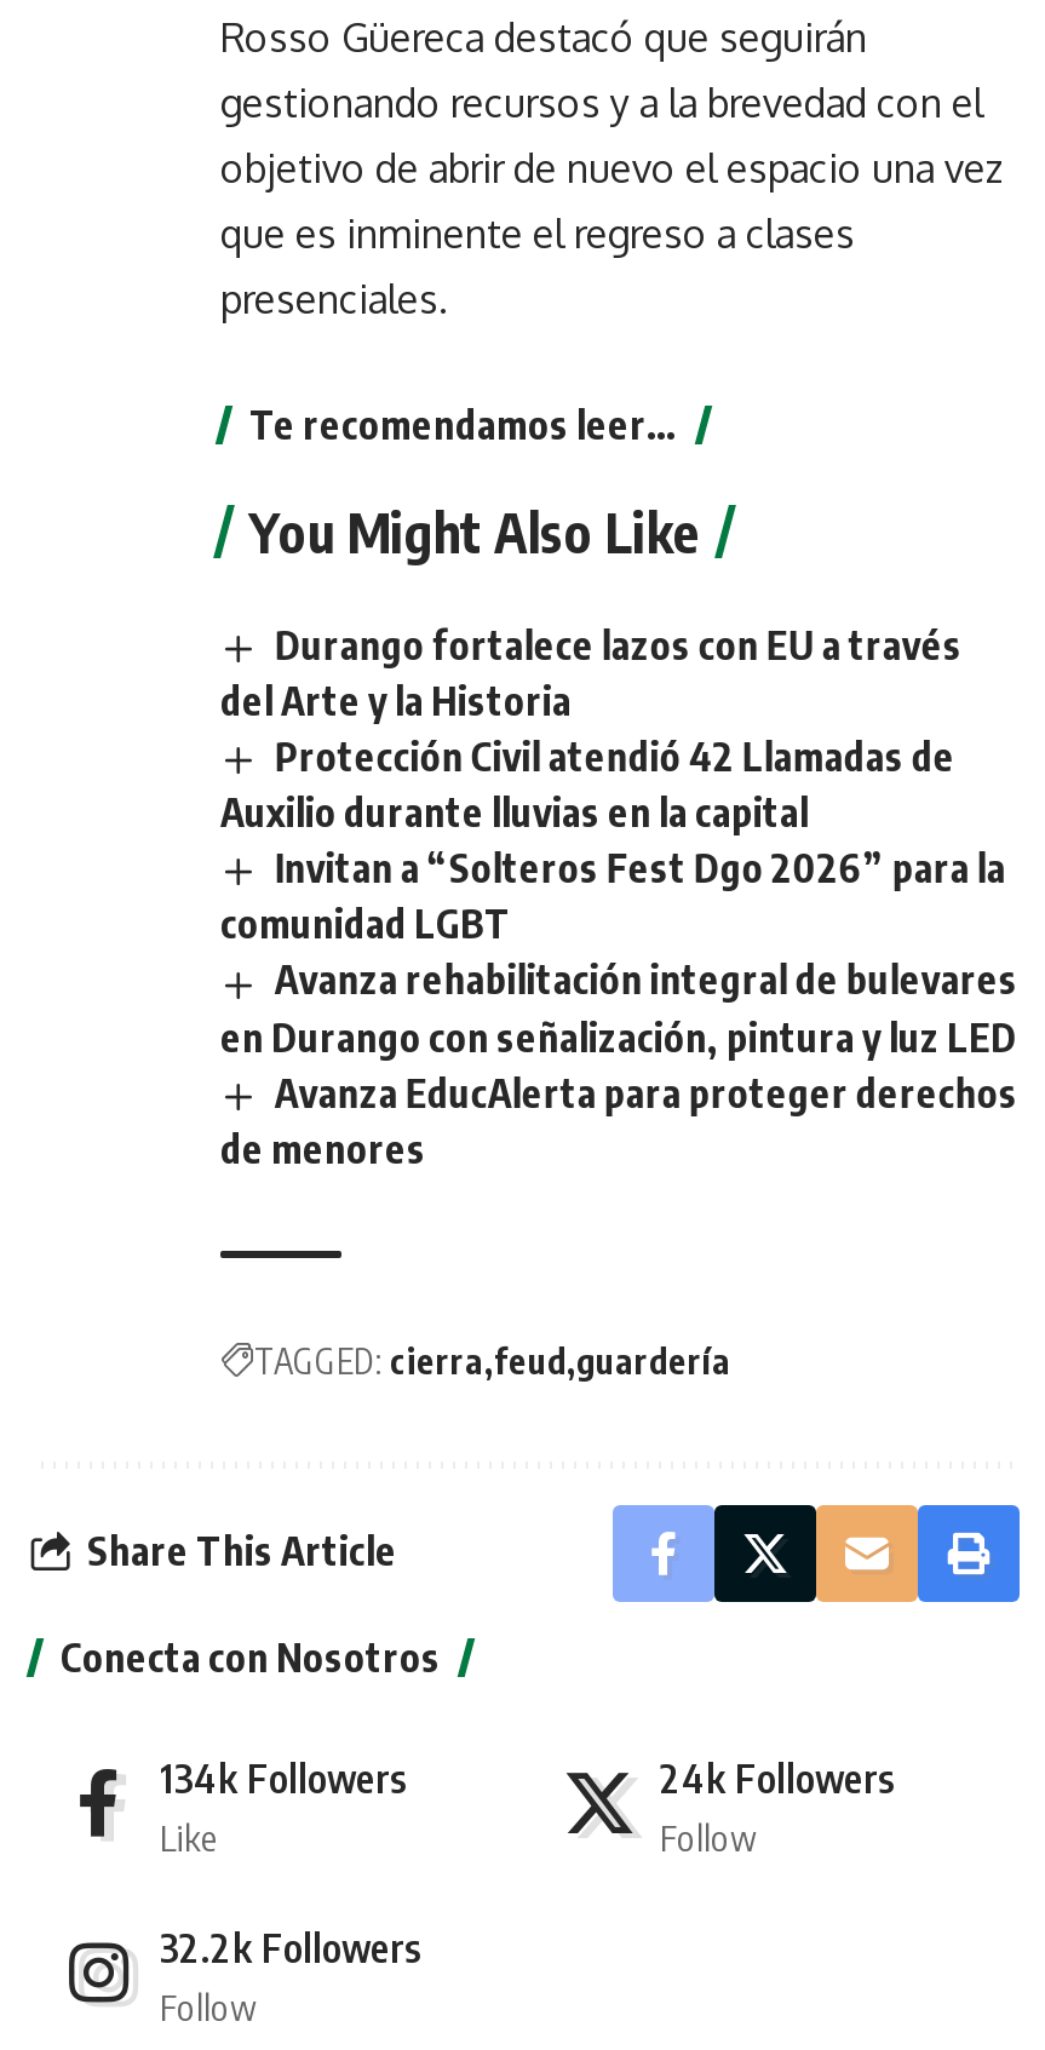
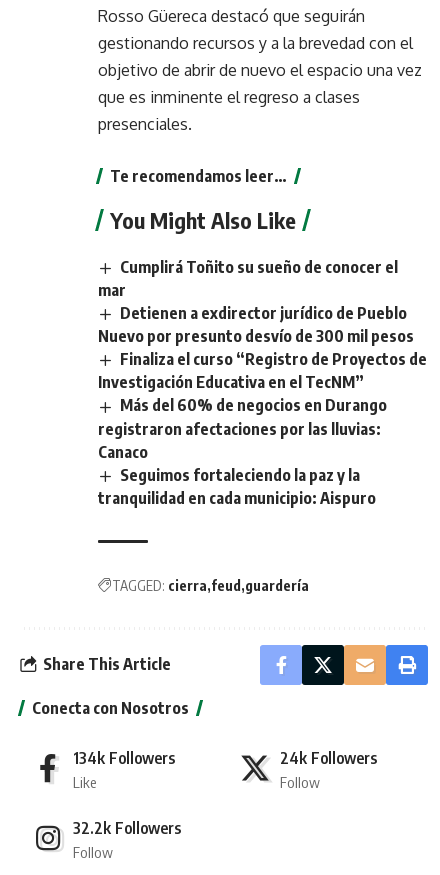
- Durango fortalece lazos con EU a través
- del Arte y la Historia
- Protección Civil atendió 42 Llamadas de
- Auxilio durante lluvias en la capital
- Invitan a “Solteros Fest Dgo 2026” para la
- comunidad LGBT
- Avanza rehabilitación integral de bulevares
- en Durango con señalización, pintura y luz LED
- Avanza EducAlerta para proteger derechos
- de menores
+ Cumplirá Toñito su sueño de conocer el
+ mar
+ Detienen a exdirector jurídico de Pueblo
+ Nuevo por presunto desvío de 300 mil pesos
+ Finaliza el curso “Registro de Proyectos de
+ Investigación Educativa en el TecNM”
+ Más del 60% de negocios en Durango
+ registraron afectaciones por las lluvias:
+ Canaco
+ Seguimos fortaleciendo la paz y la
+ tranquilidad en cada municipio: Aispuro
